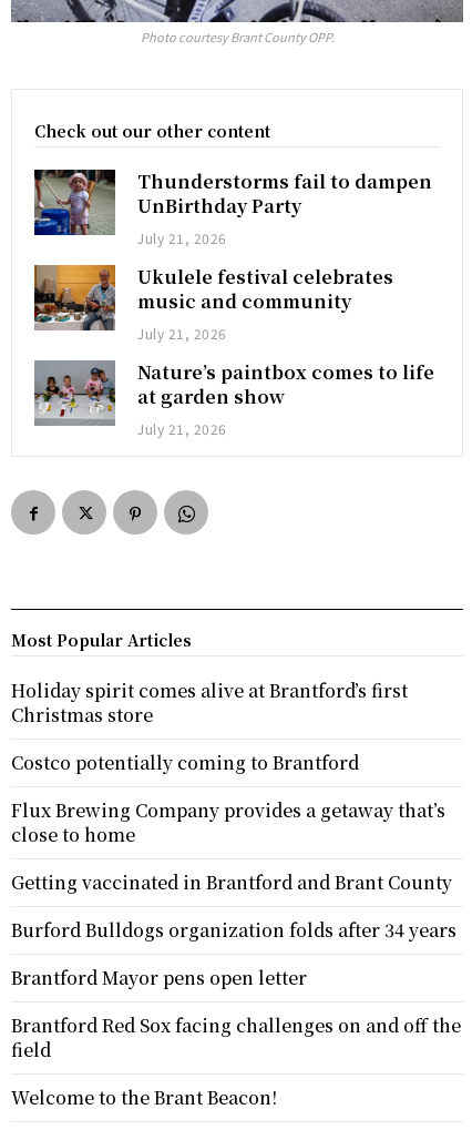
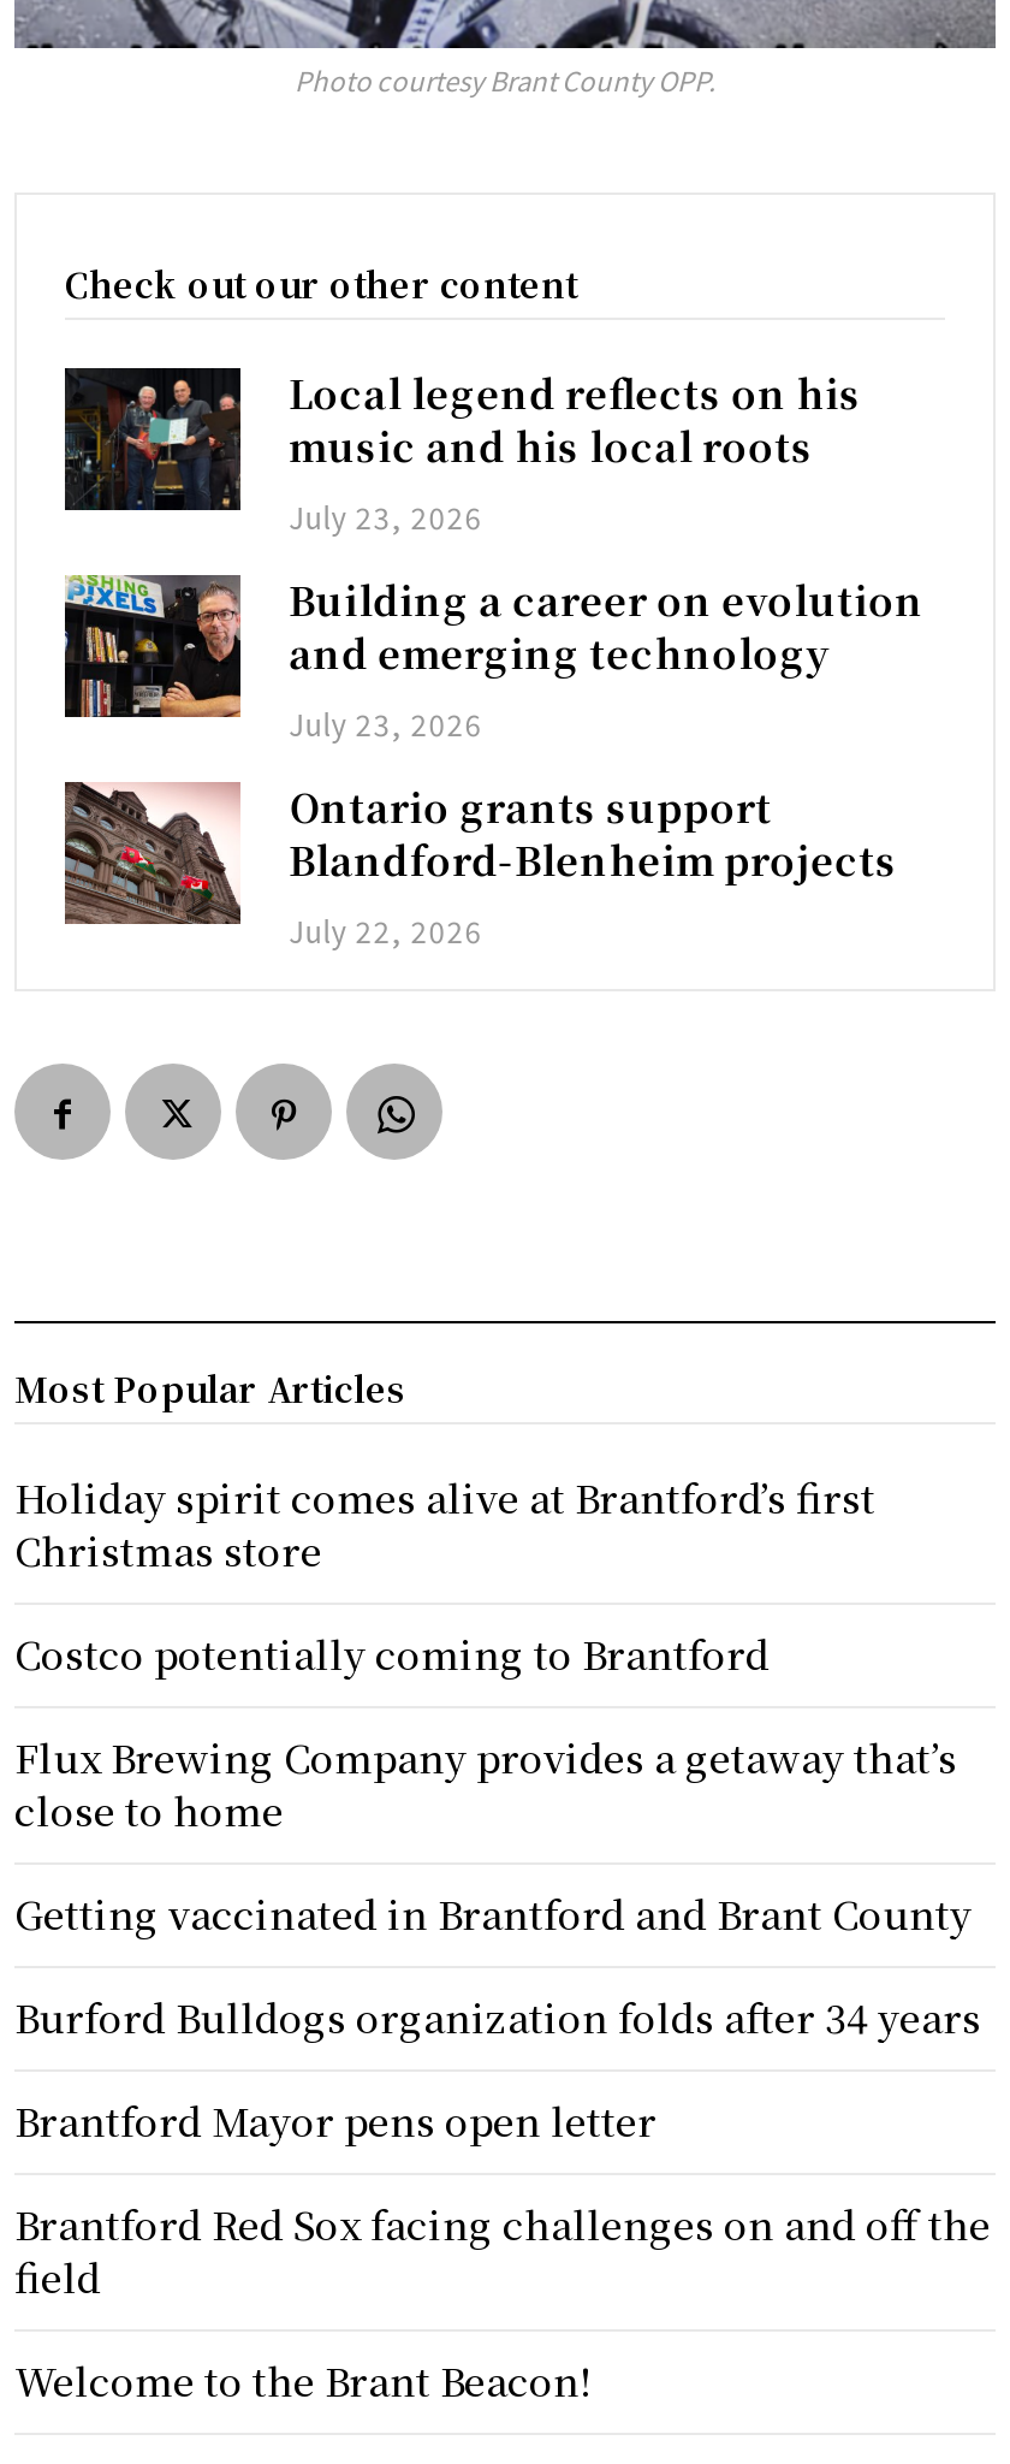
- [image]
- Thunderstorms fail to dampen
- UnBirthday Party
- July 21, 2026
+ [image]
+ Local legend reflects on his
+ music and his local roots
+ July 23, 2026

- [image]
- Ukulele festival celebrates
- music and community
- July 21, 2026
+ [image]
+ Building a career on evolution
+ and emerging technology
+ July 23, 2026

- [image]
- Nature’s paintbox comes to life
- at garden show
- July 21, 2026
+ [image]
+ Ontario grants support
+ Blandford-Blenheim projects
+ July 22, 2026
